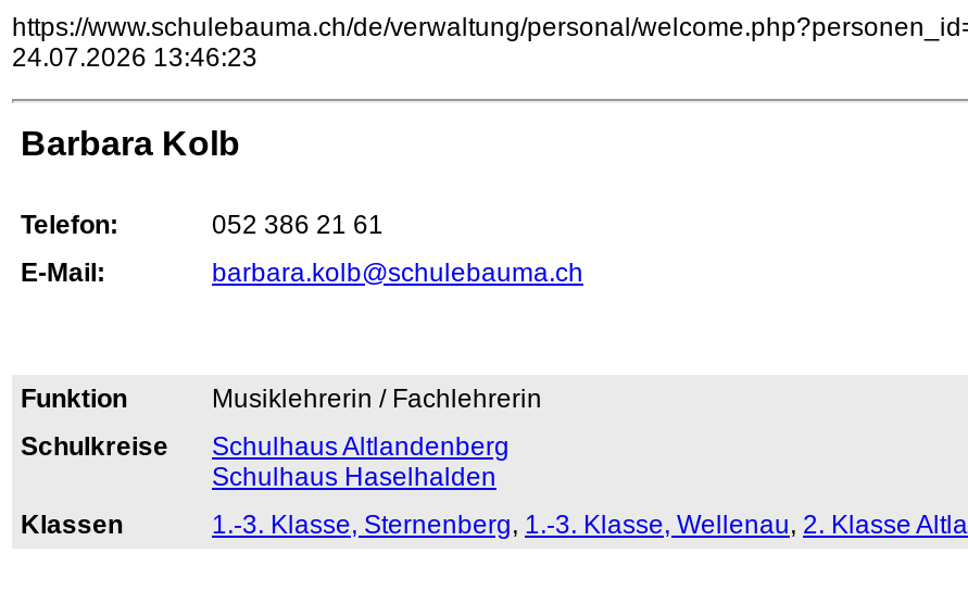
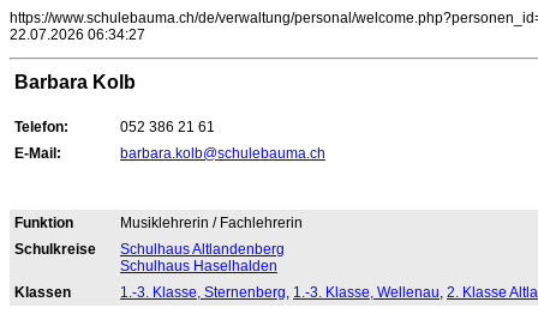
- 24.07.2026 13:46:23
+ 22.07.2026 06:34:27
